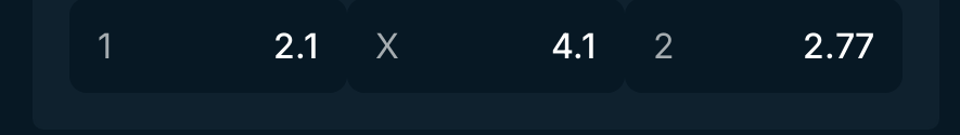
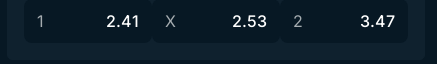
- 2.1 X
+ 2.41 X

- 4.1 2
+ 2.53 2

- 2.77
+ 3.47
